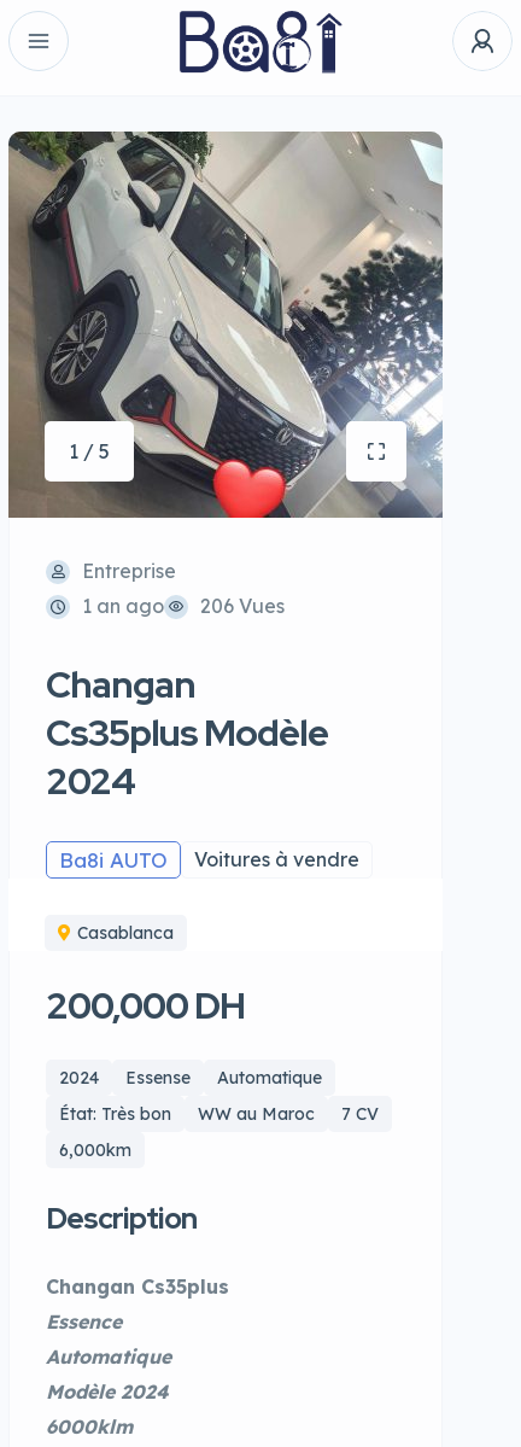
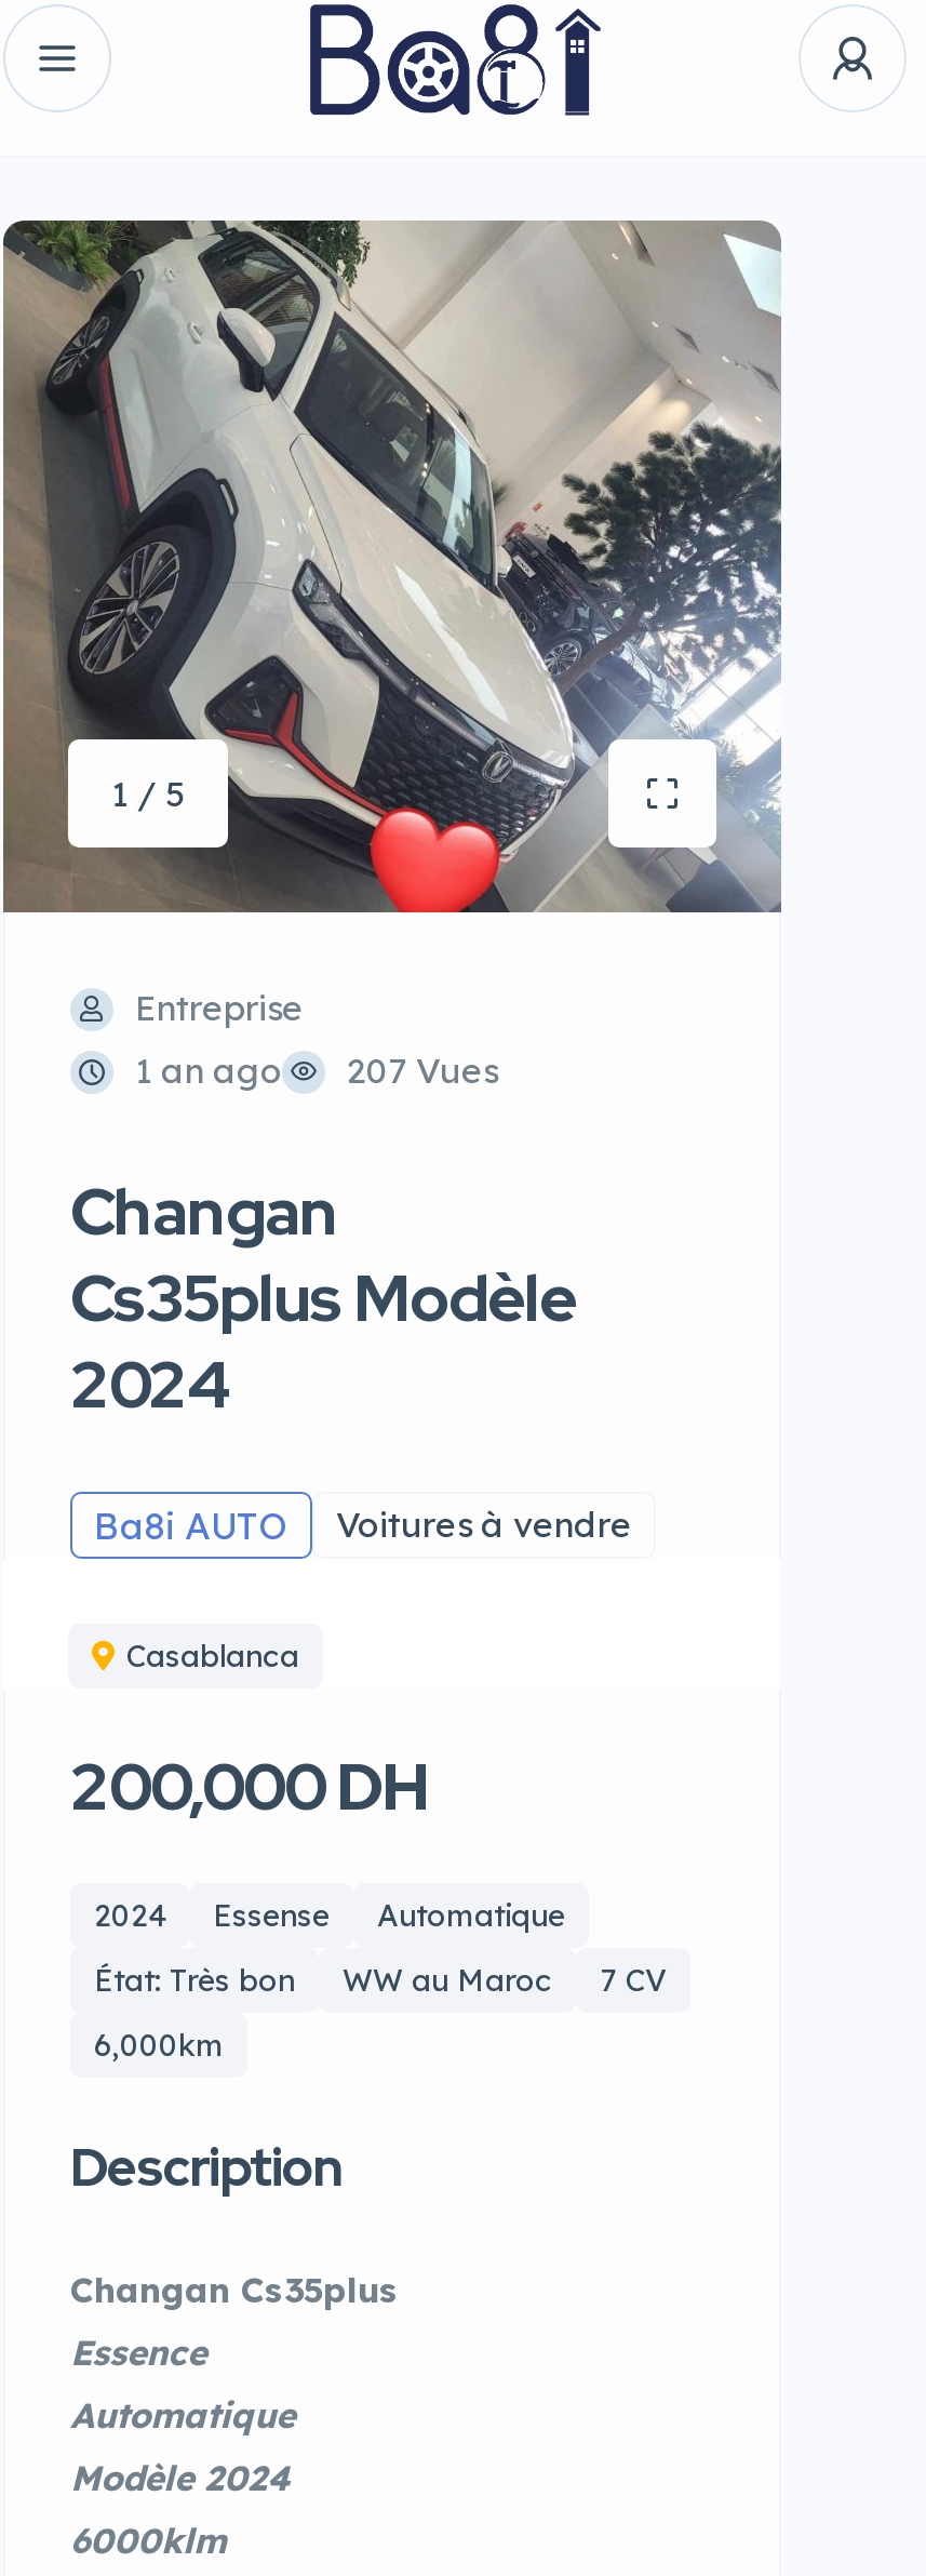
- 1 an ago 206 Vues
+ 1 an ago 207 Vues
